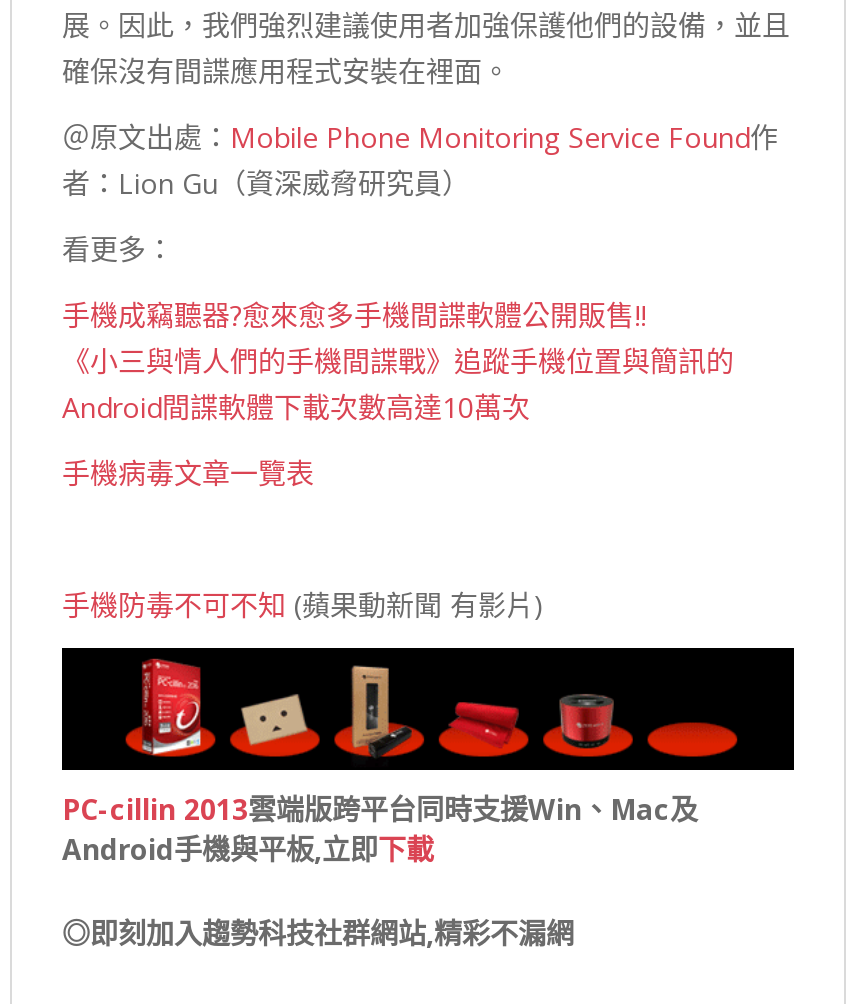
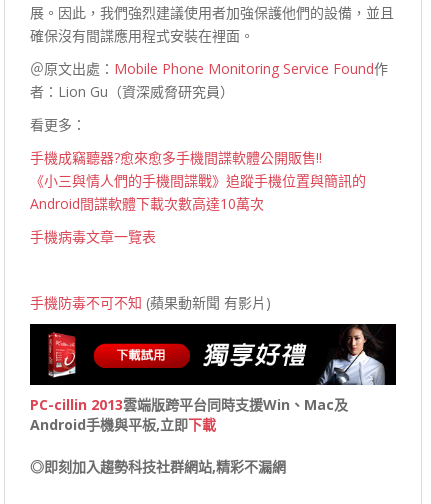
- [image]
+ [image]
